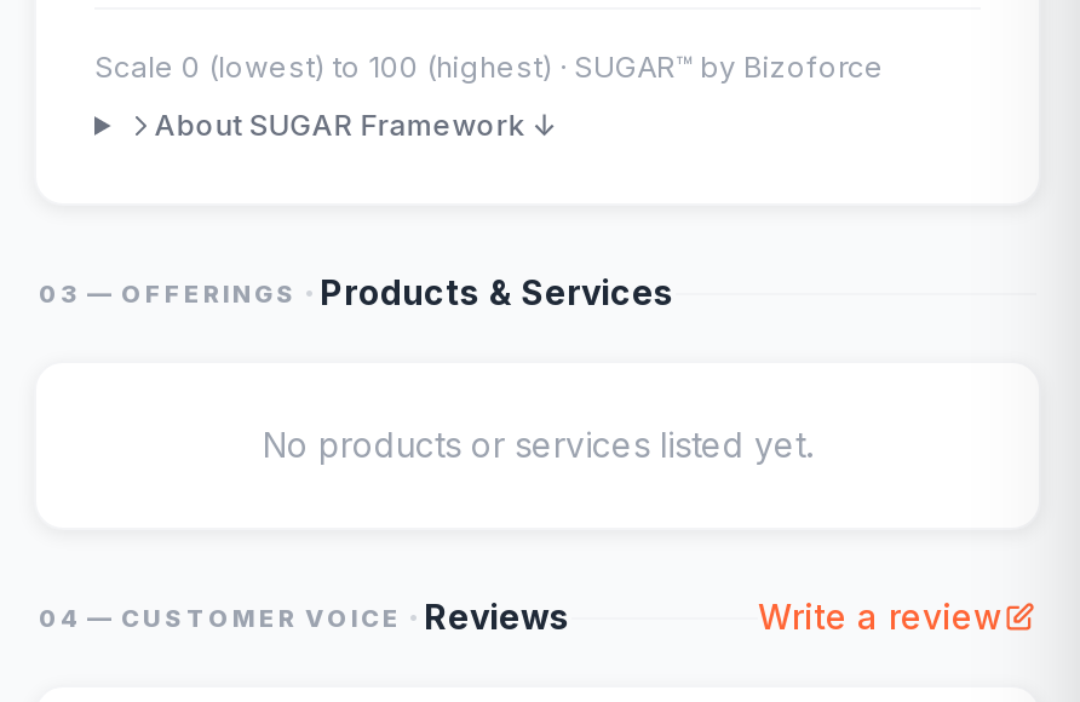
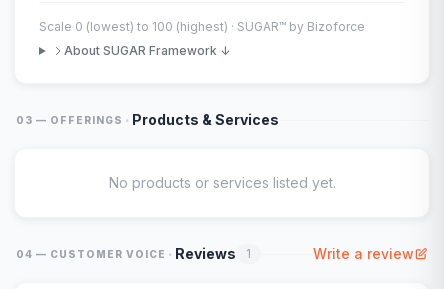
+ 1
